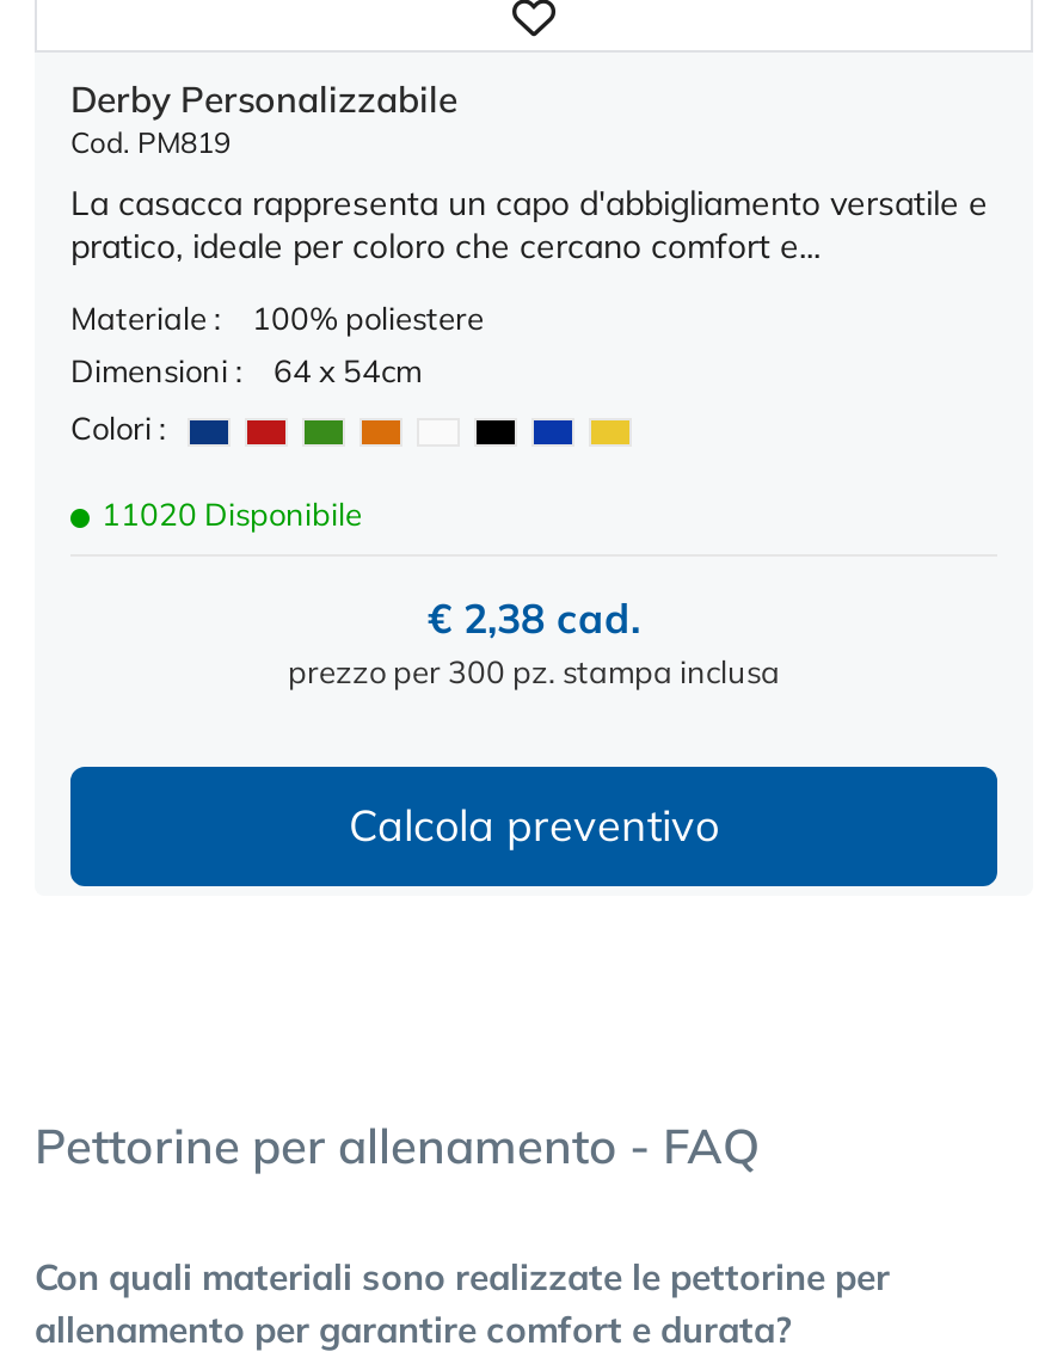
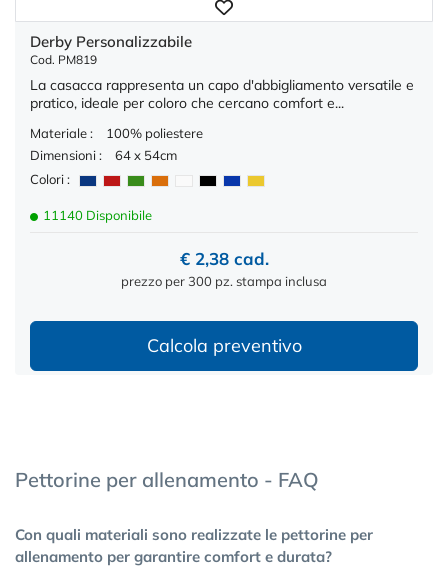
- 11020 Disponibile
+ 11140 Disponibile
